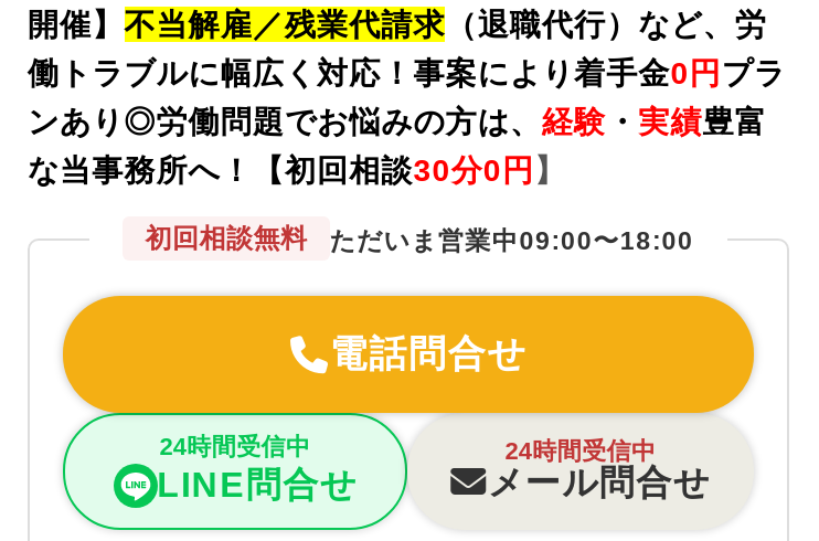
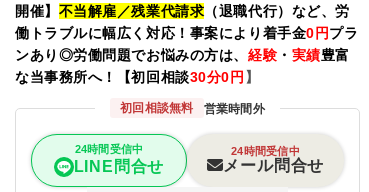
- ただいま営業中09:00〜18:00
- 電話問合せ
+ 営業時間外
